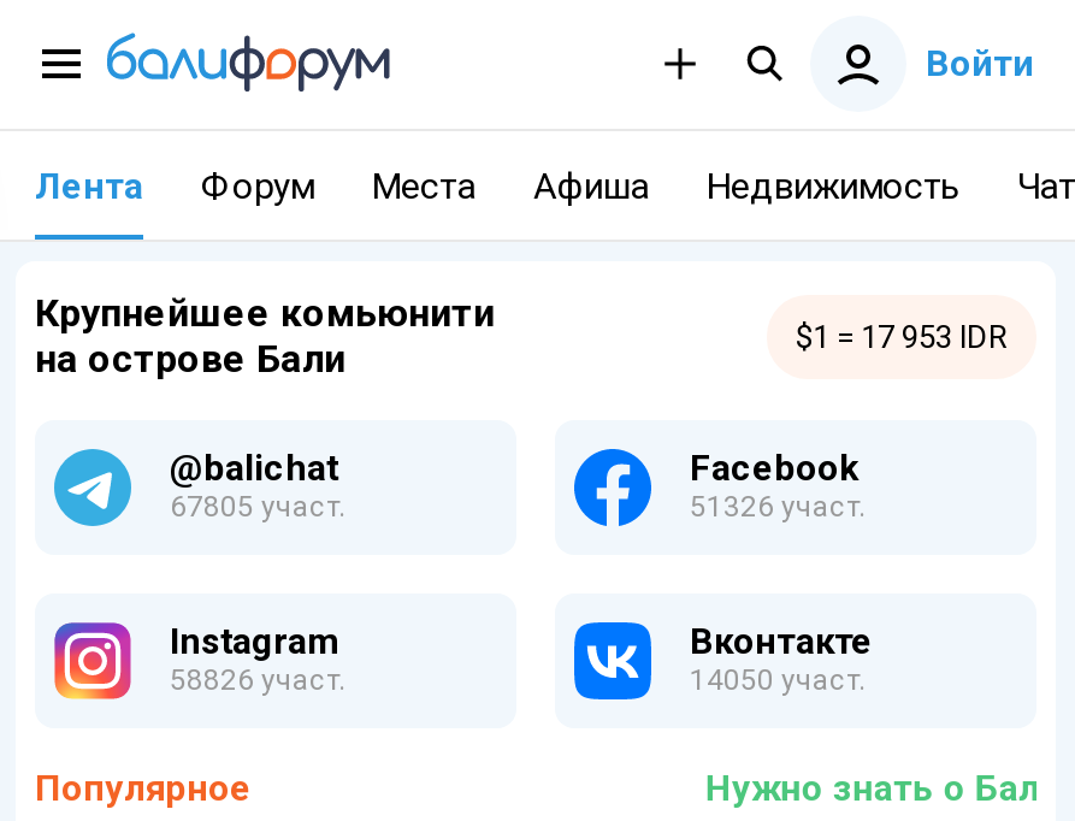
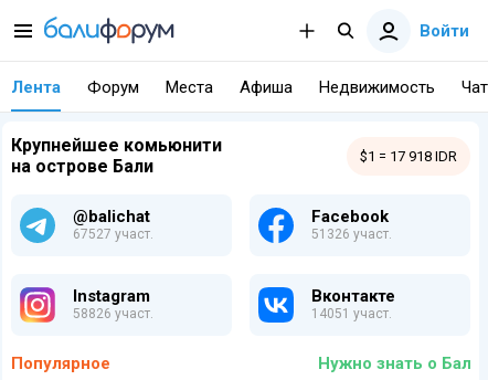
- $1 = 17 953 IDR
+ $1 = 17 918 IDR

- 67805 участ.
+ 67527 участ.

- 14050 участ.
+ 14051 участ.
